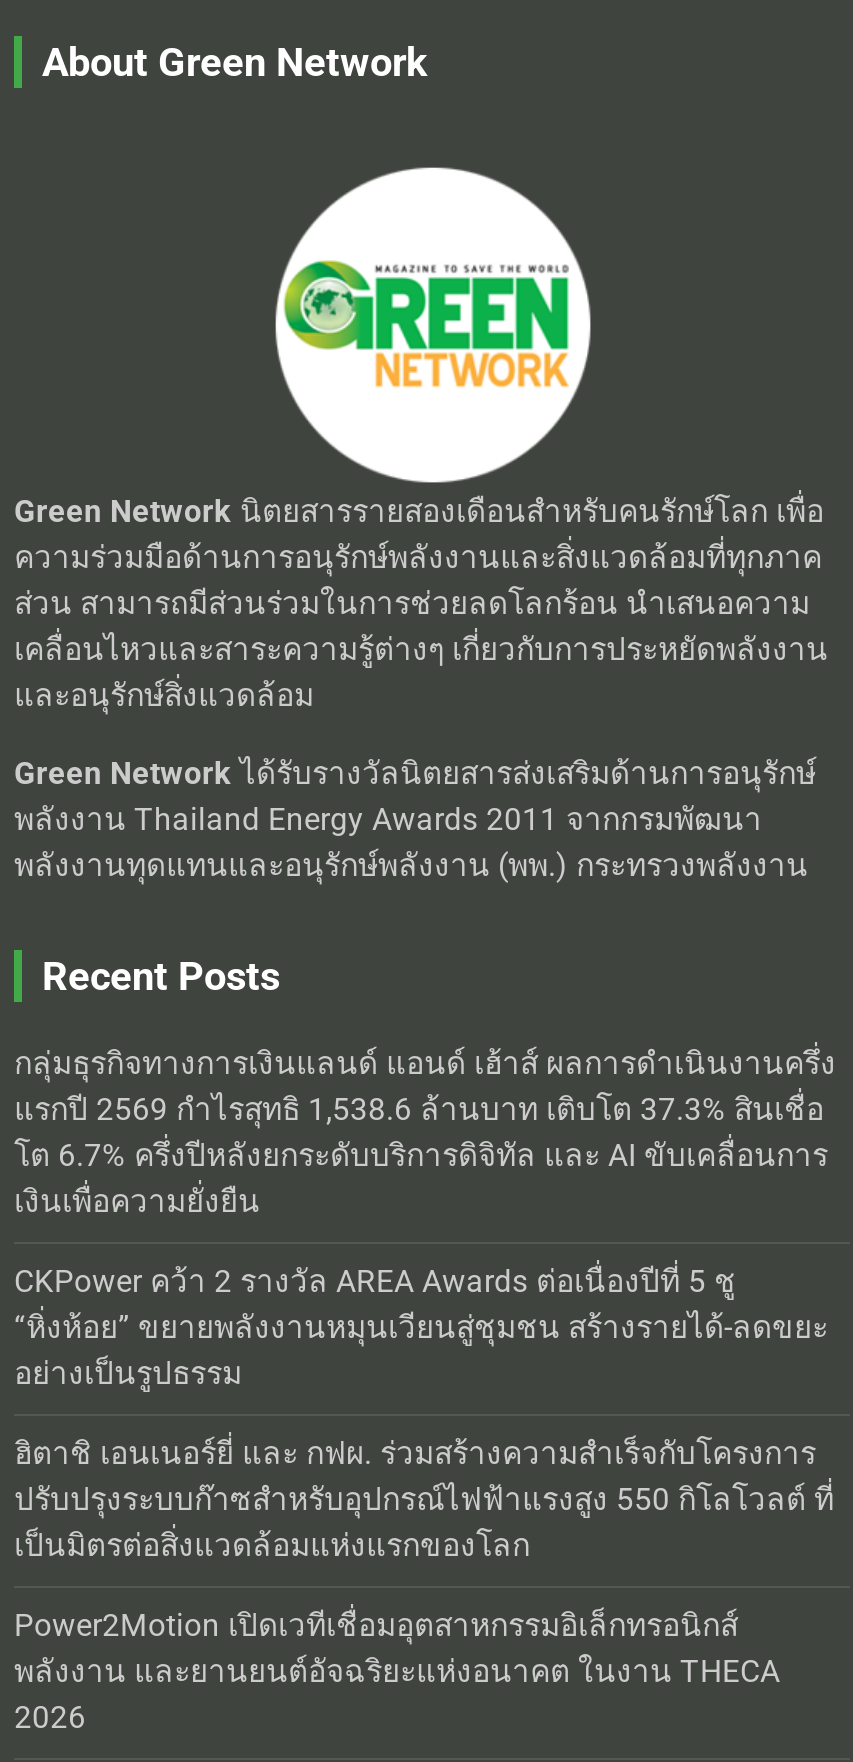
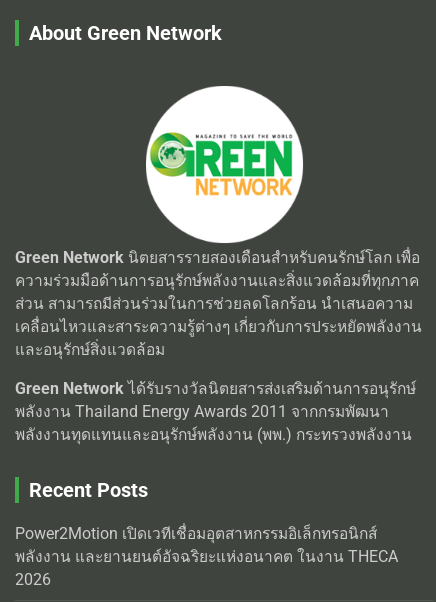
- กลุ่มธุรกิจทางการเงินแลนด์ แอนด์ เฮ้าส์ ผลการดำเนินงานครึ่ง
- แรกปี 2569 กำไรสุทธิ 1,538.6 ล้านบาท เติบโต 37.3% สินเชื่อ
- โต 6.7% ครึ่งปีหลังยกระดับบริการดิจิทัล และ AI ขับเคลื่อนการ
- เงินเพื่อความยั่งยืน
- CKPower คว้า 2 รางวัล AREA Awards ต่อเนื่องปีที่ 5 ชู
- “หิ่งห้อย” ขยายพลังงานหมุนเวียนสู่ชุมชน สร้างรายได้-ลดขยะ
- อย่างเป็นรูปธรรม
- ฮิตาชิ เอนเนอร์ยี่ และ กฟผ. ร่วมสร้างความสำเร็จกับโครงการ
- ปรับปรุงระบบก๊าซสำหรับอุปกรณ์ไฟฟ้าแรงสูง 550 กิโลโวลต์ ที่
- เป็นมิตรต่อสิ่งแวดล้อมแห่งแรกของโลก
